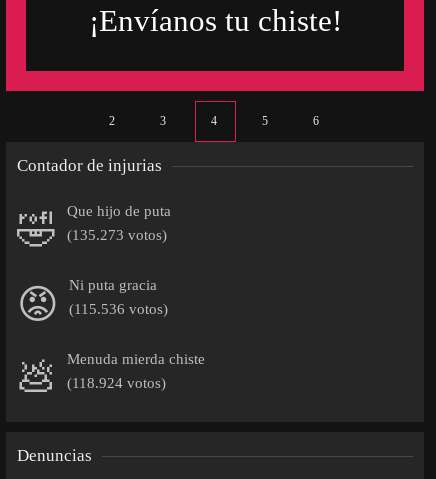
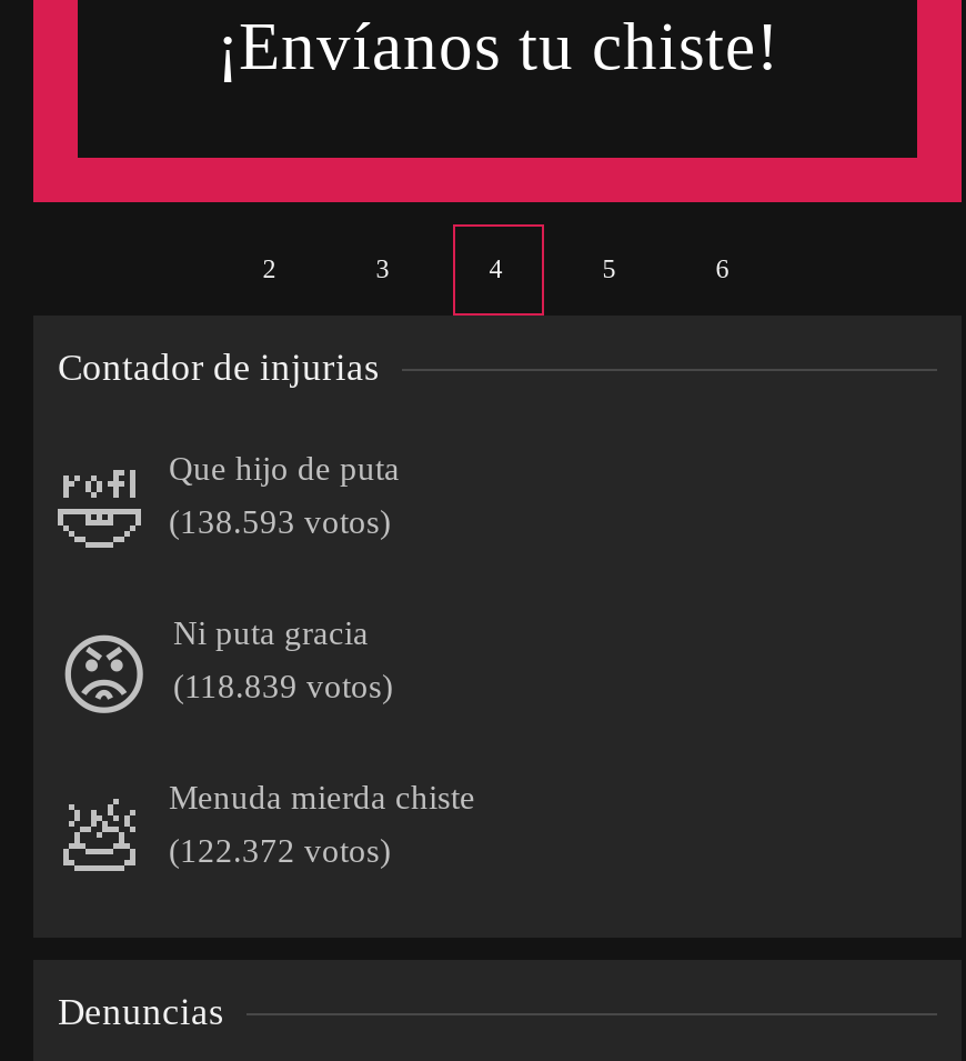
- (135.273 votos)
+ (138.593 votos)

- (115.536 votos)
+ (118.839 votos)

- (118.924 votos)
+ (122.372 votos)
